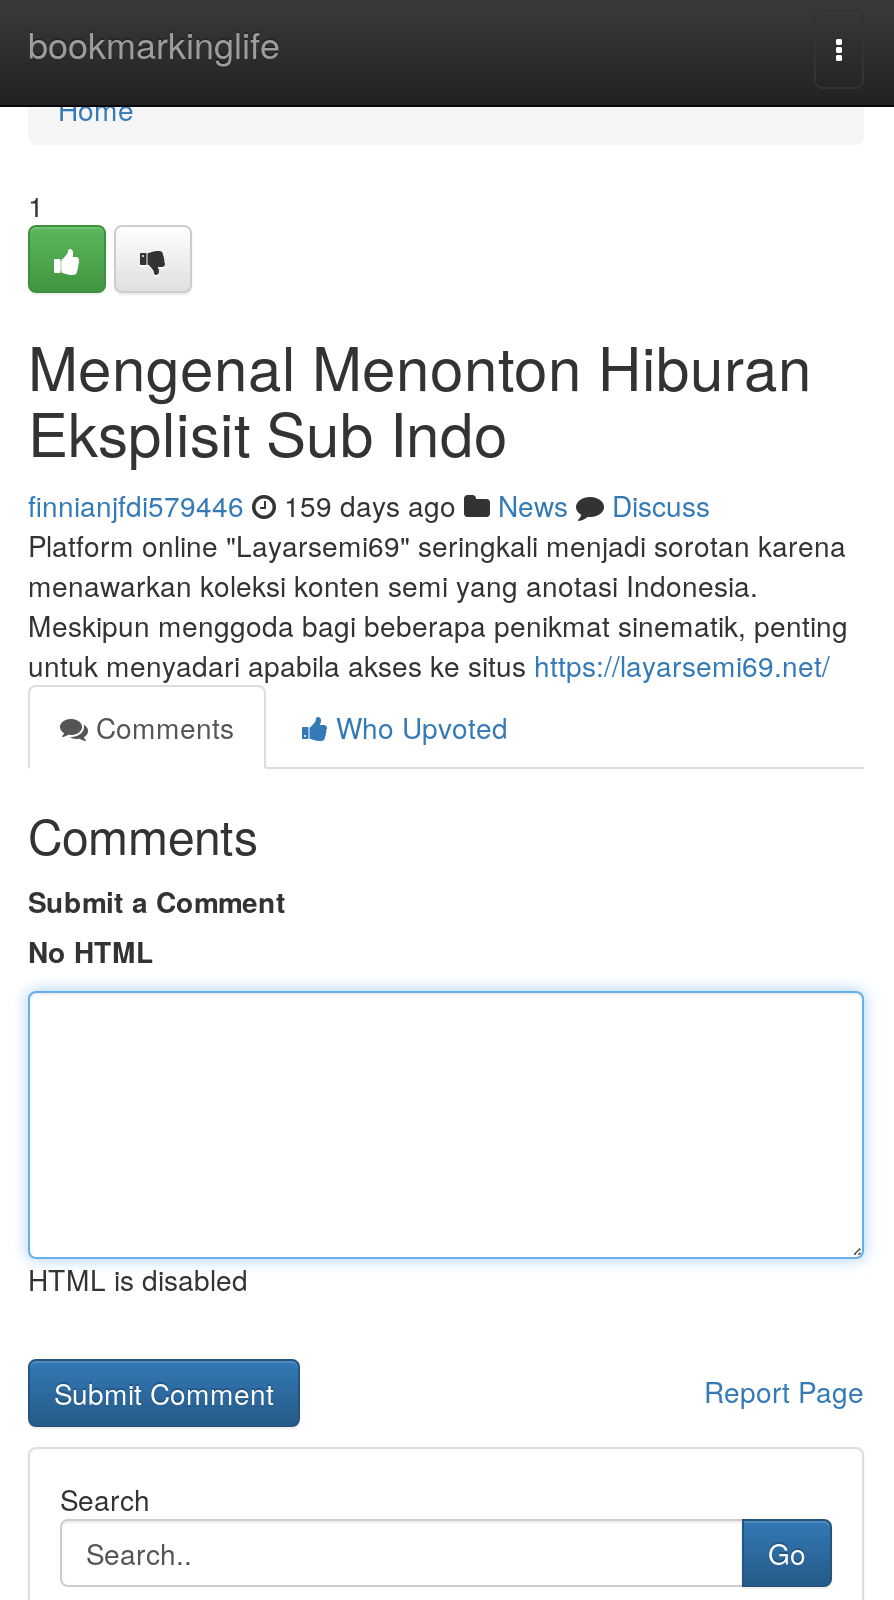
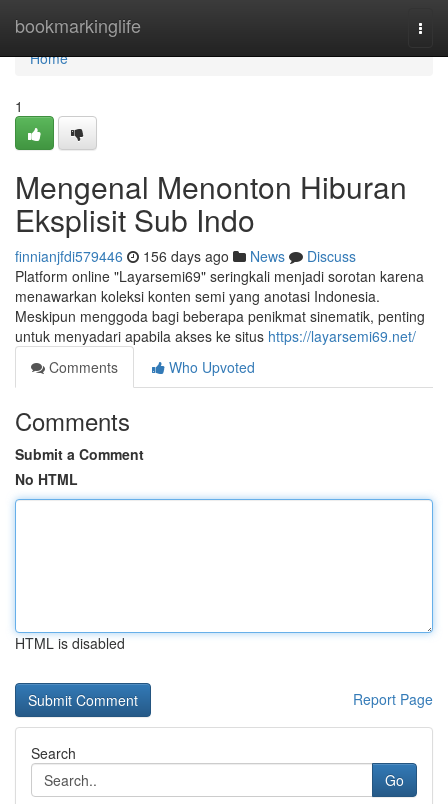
- finnianjfdi579446 159 days ago News Discuss
+ finnianjfdi579446 156 days ago News Discuss
